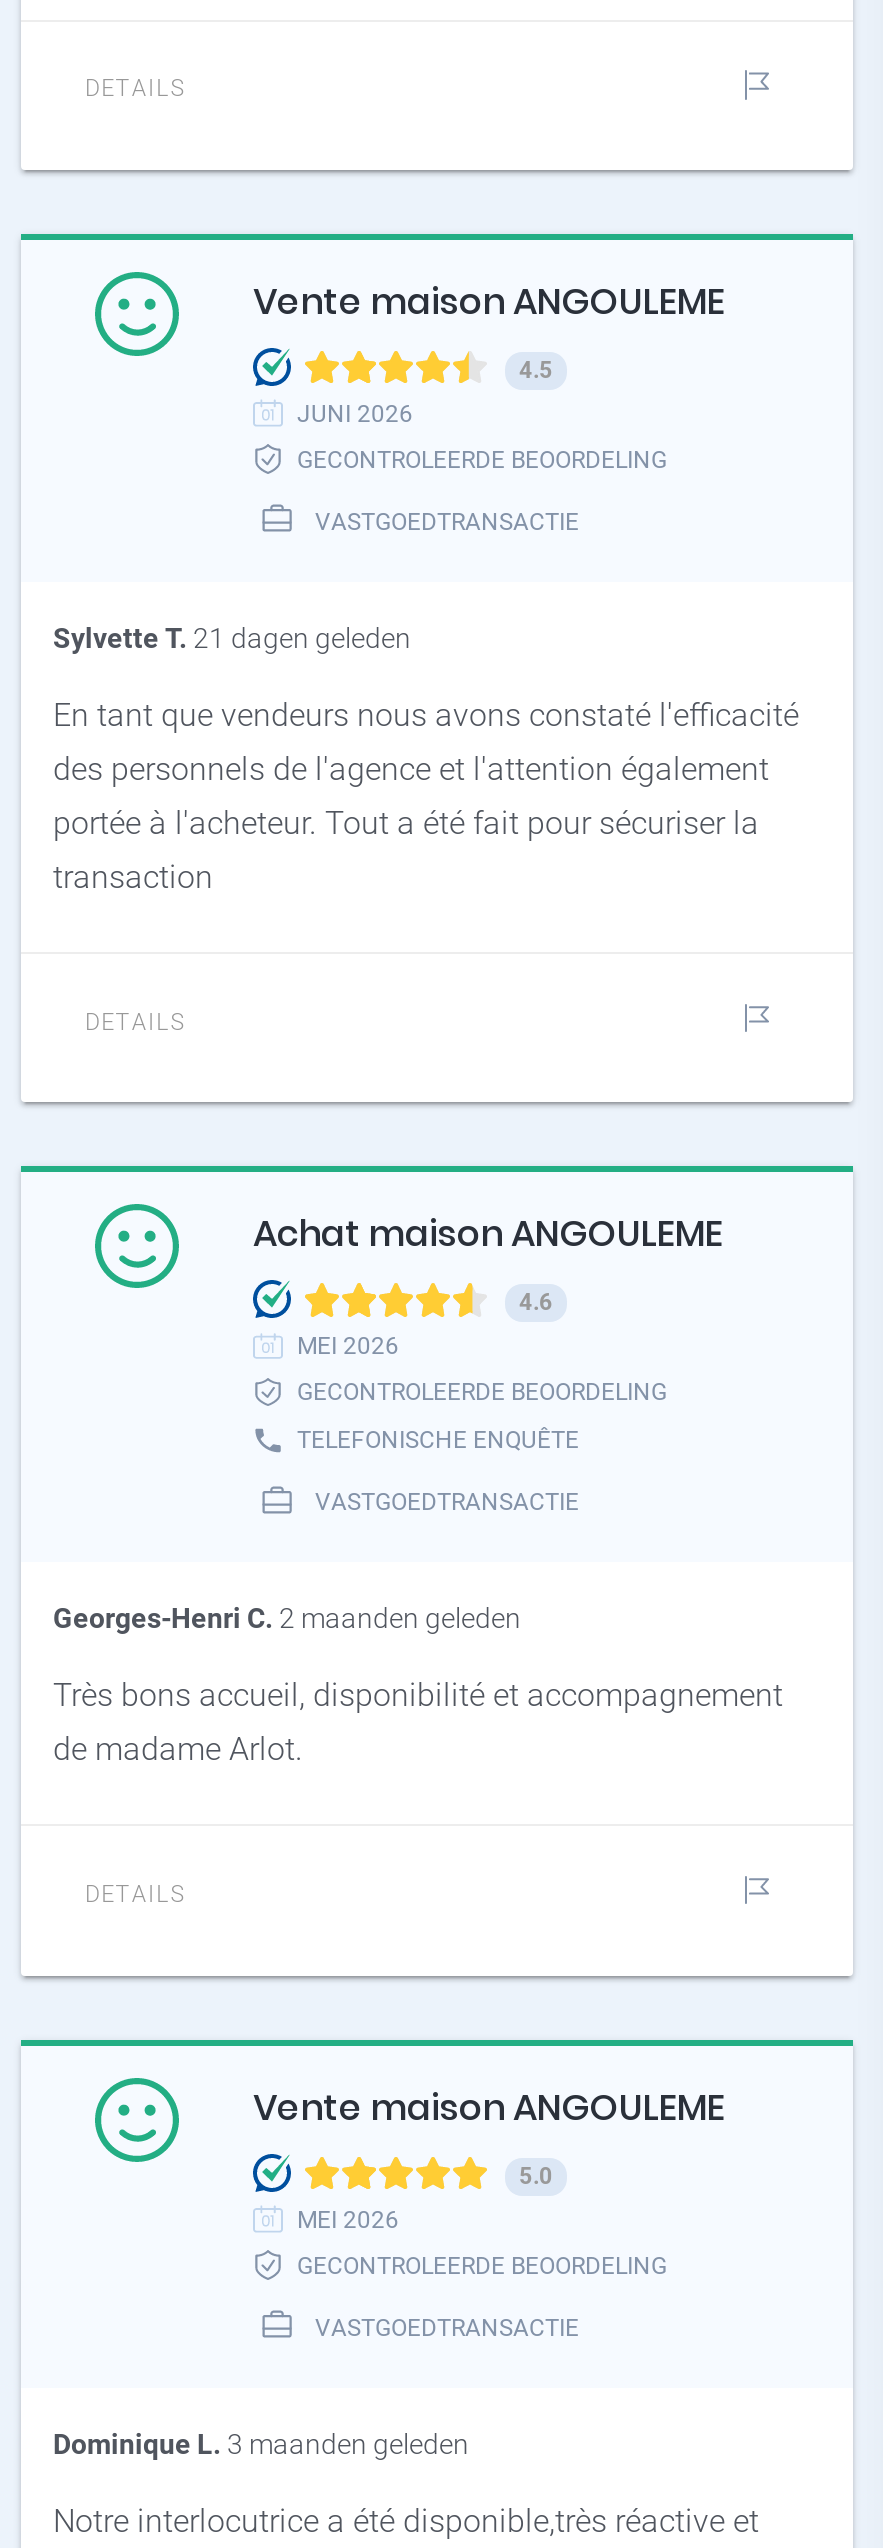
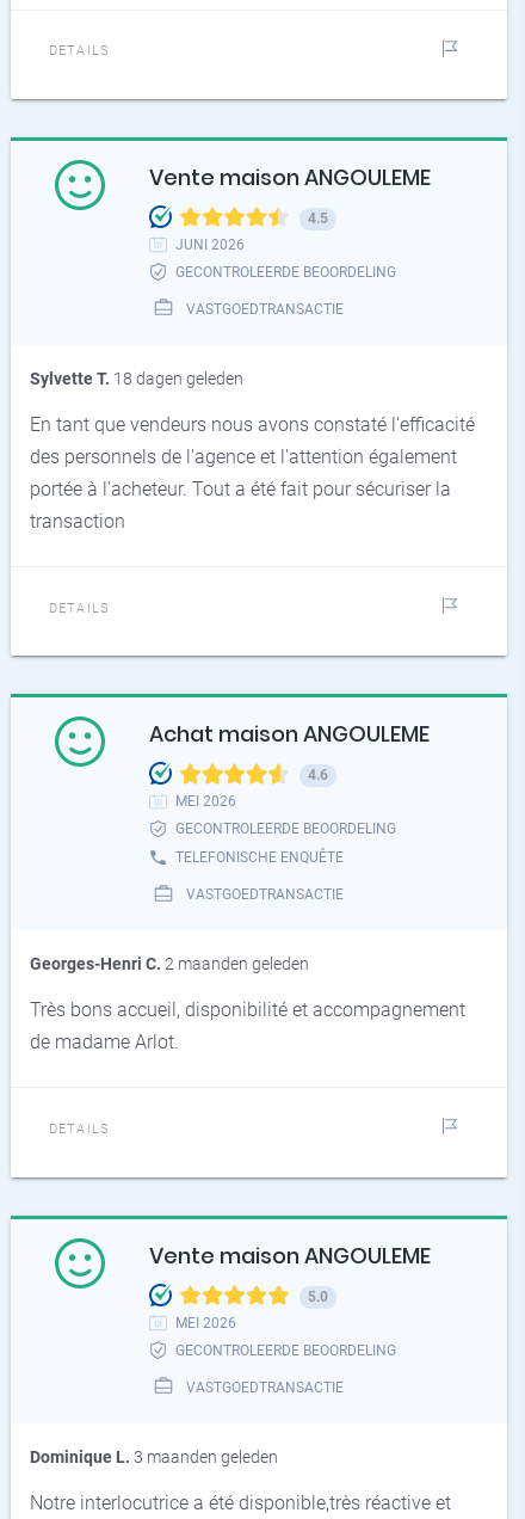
- Sylvette T. 21 dagen geleden
+ Sylvette T. 18 dagen geleden
